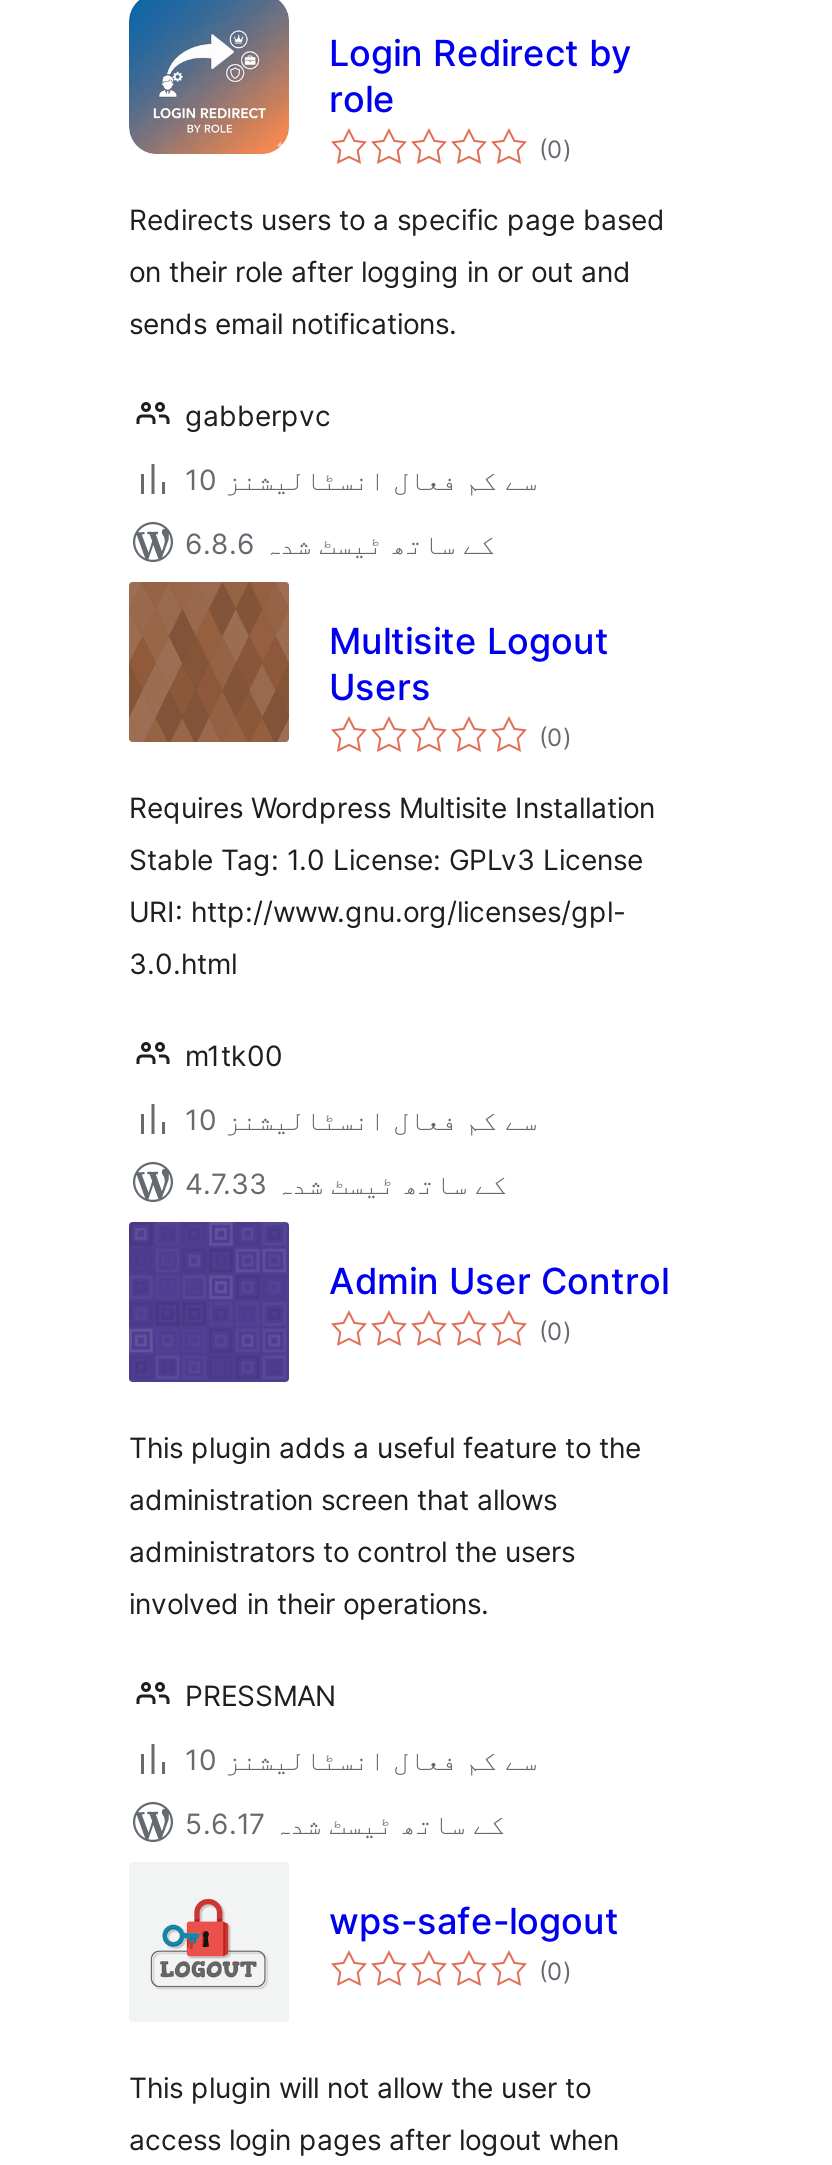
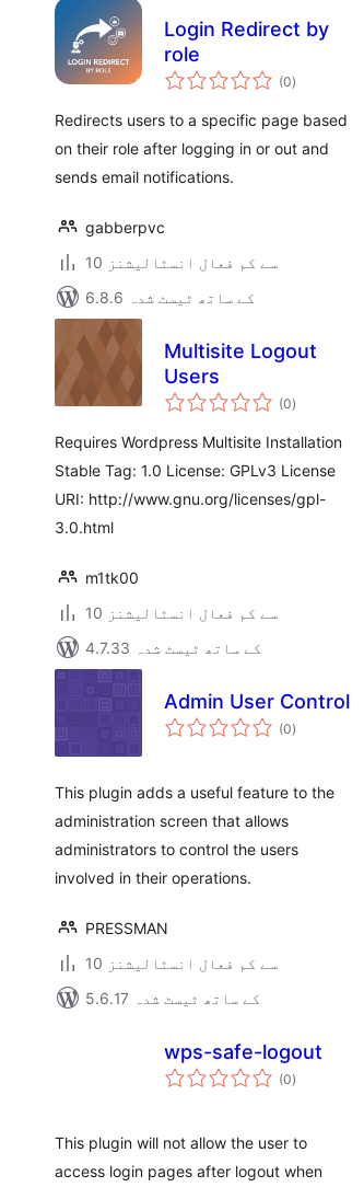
- [image]
